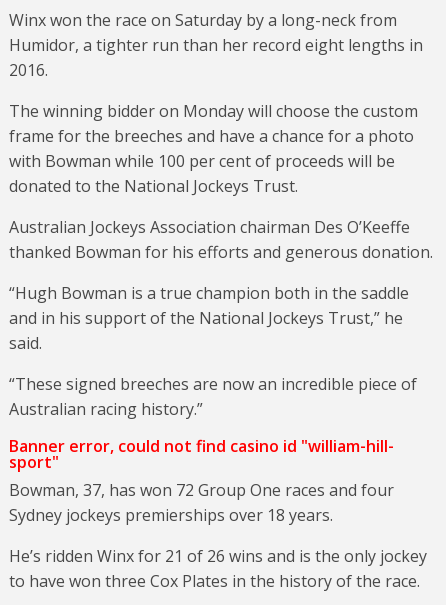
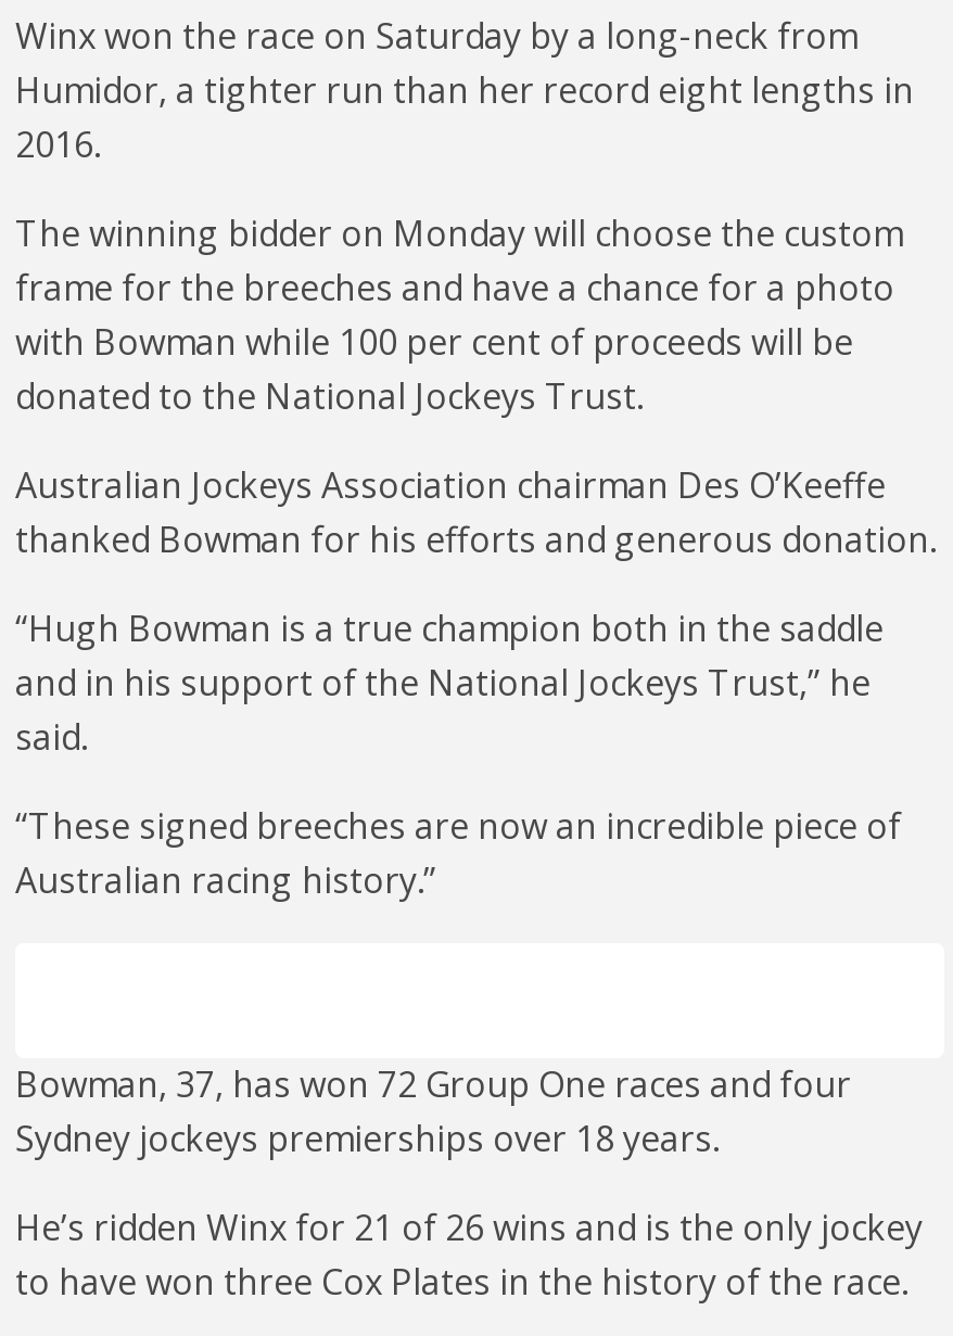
- Banner error, could not find casino id "william-hill-
- sport"
